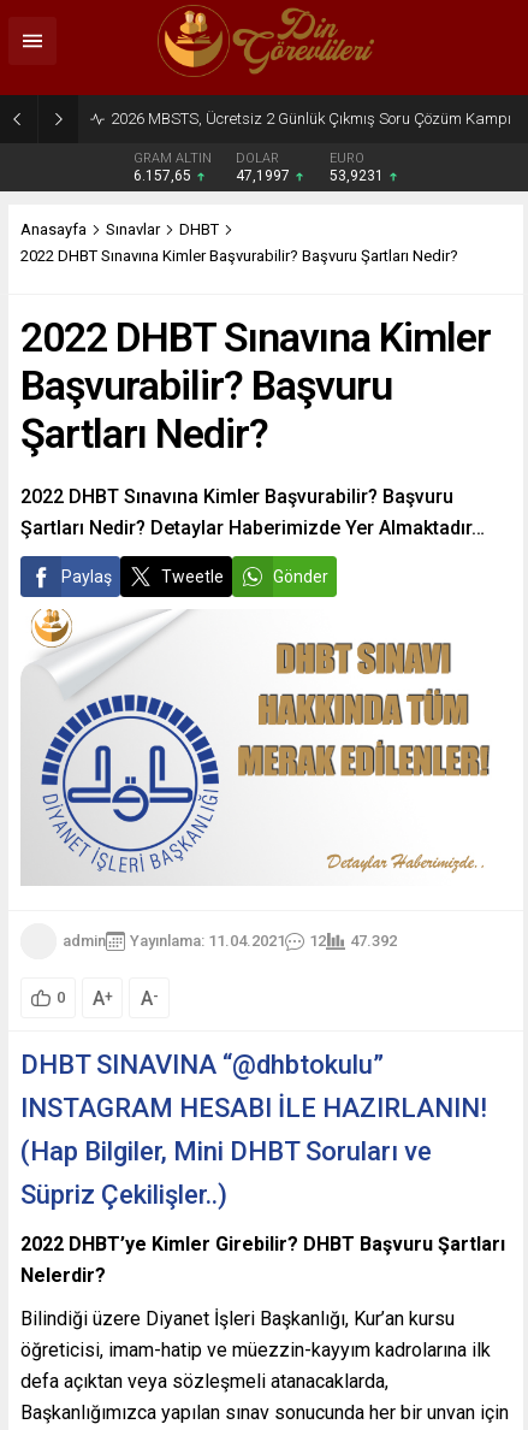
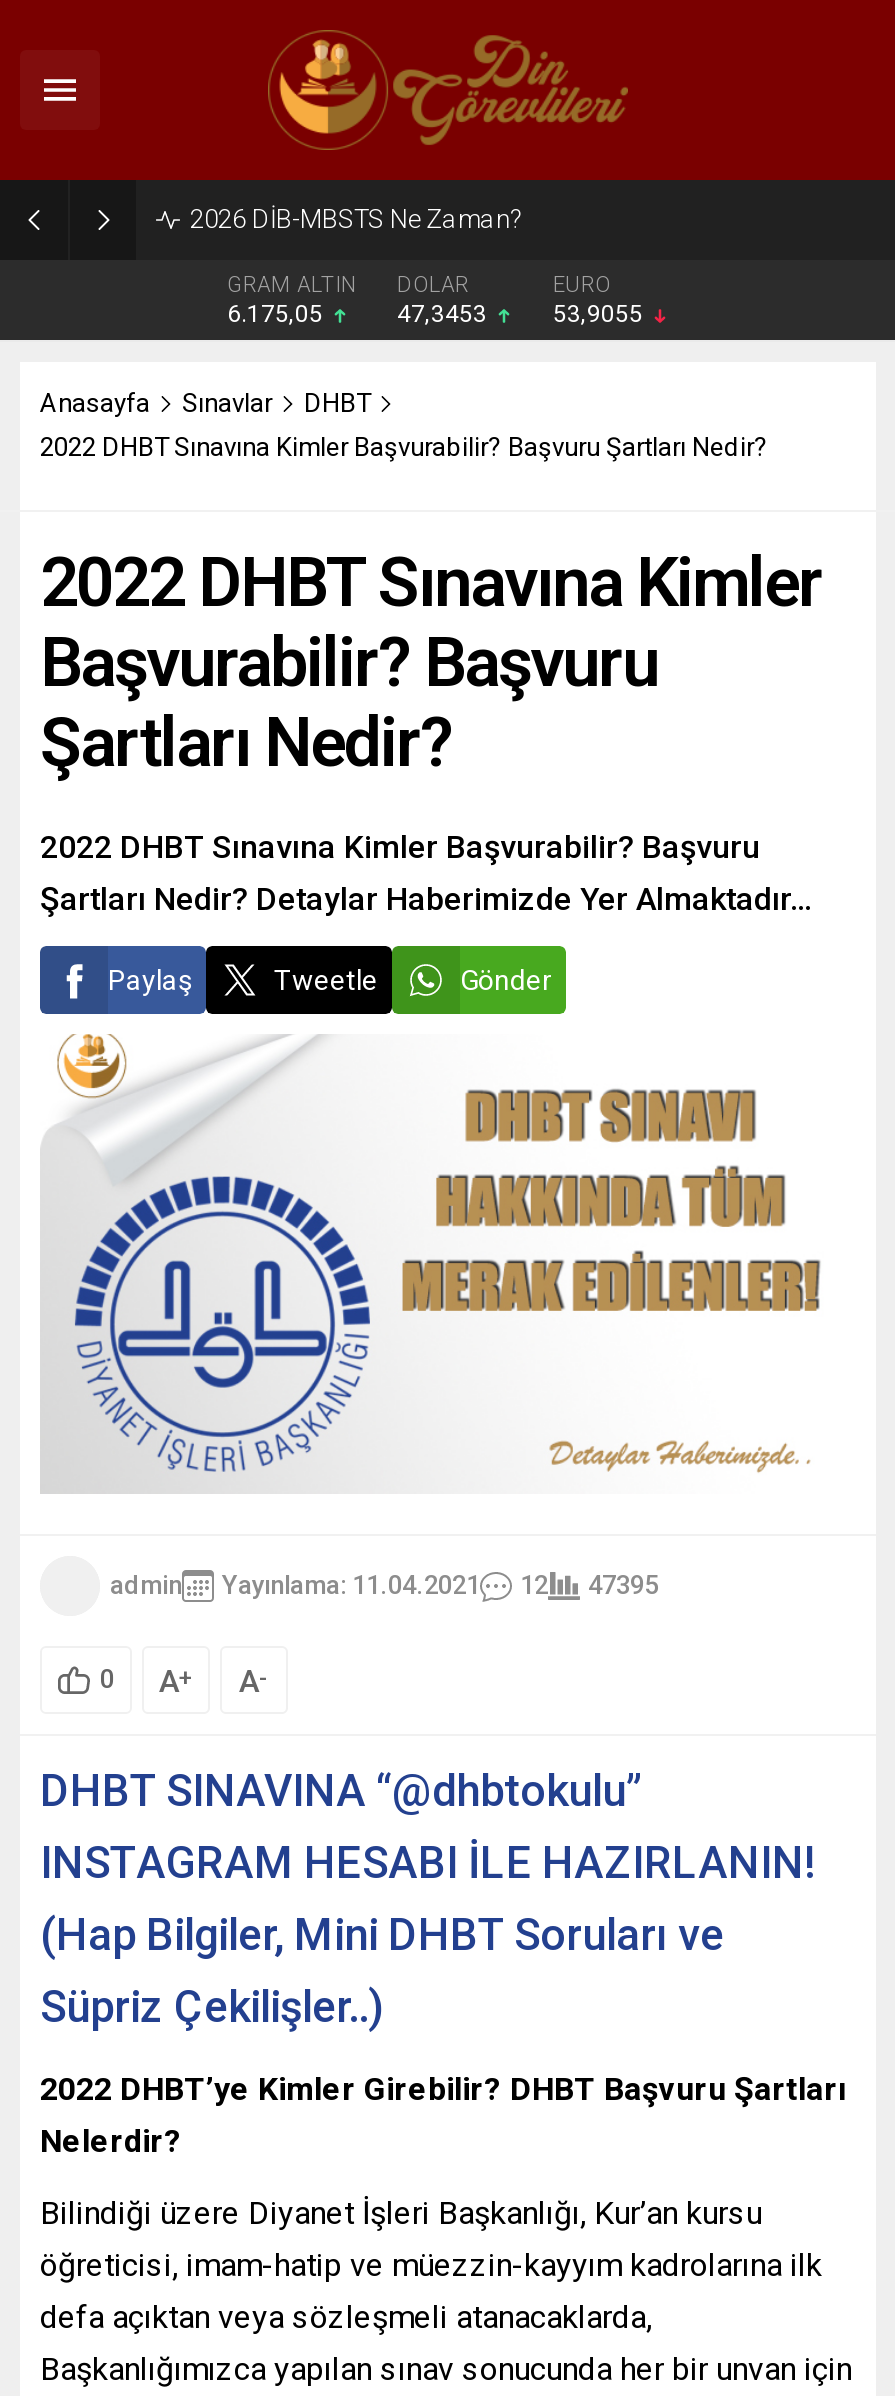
- 2026 MBSTS, Ücretsiz 2 Günlük Çıkmış Soru Çözüm Kampı
+ 2026 DİB-MBSTS Ne Zaman?

- 6.157,65
+ 6.175,05

- 47,1997
+ 47,3453

- 53,9231
+ 53,9055

- admin Yayınlama: 11.04.2021 12 47.392
+ admin Yayınlama: 11.04.2021 12 47395
